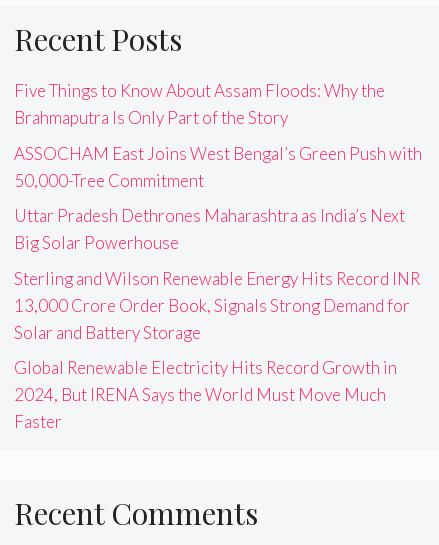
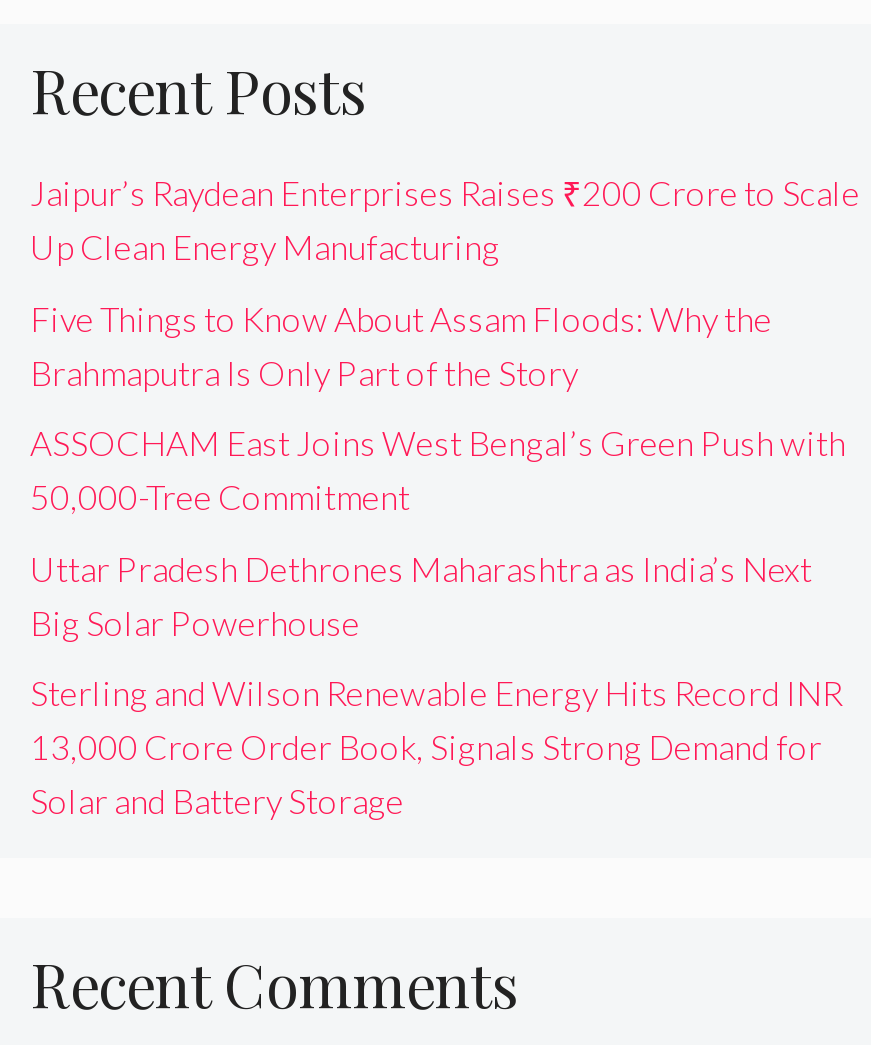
+ Jaipur’s Raydean Enterprises Raises ₹200 Crore to Scale
+ Up Clean Energy Manufacturing

moved down: Five Things to Know About Assam Floods: Why the | Brahmaputra Is Only Part of the Story | ASSOCHAM East Joins West Bengal’s Green Push with | ... | 13,000 Crore Order Book, Signals Strong Demand for | Solar and Battery Storage

- Global Renewable Electricity Hits Record Growth in
- 2024, But IRENA Says the World Must Move Much
- Faster
